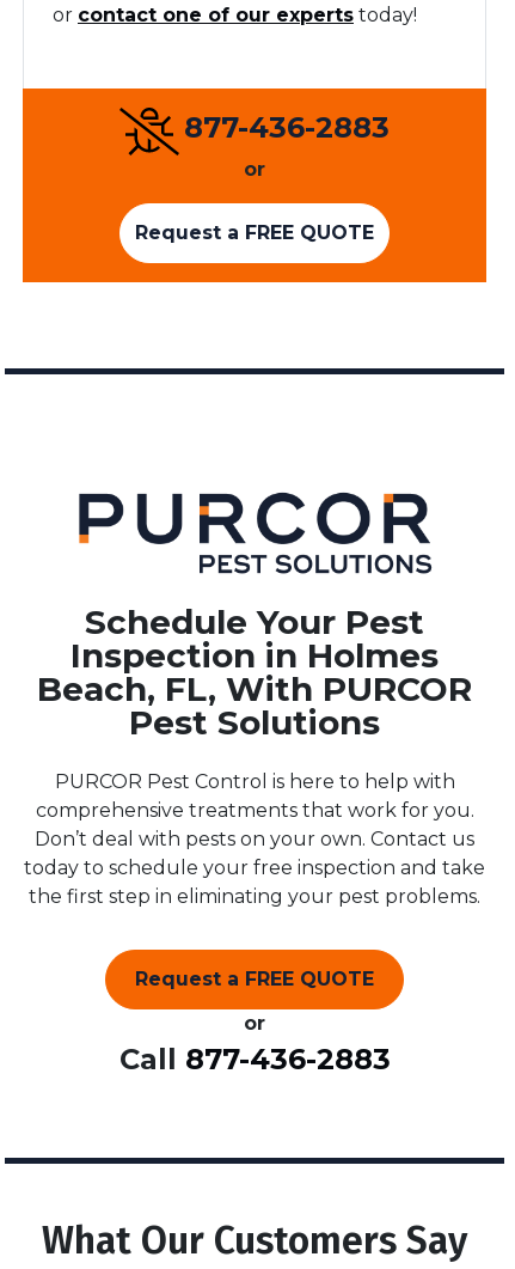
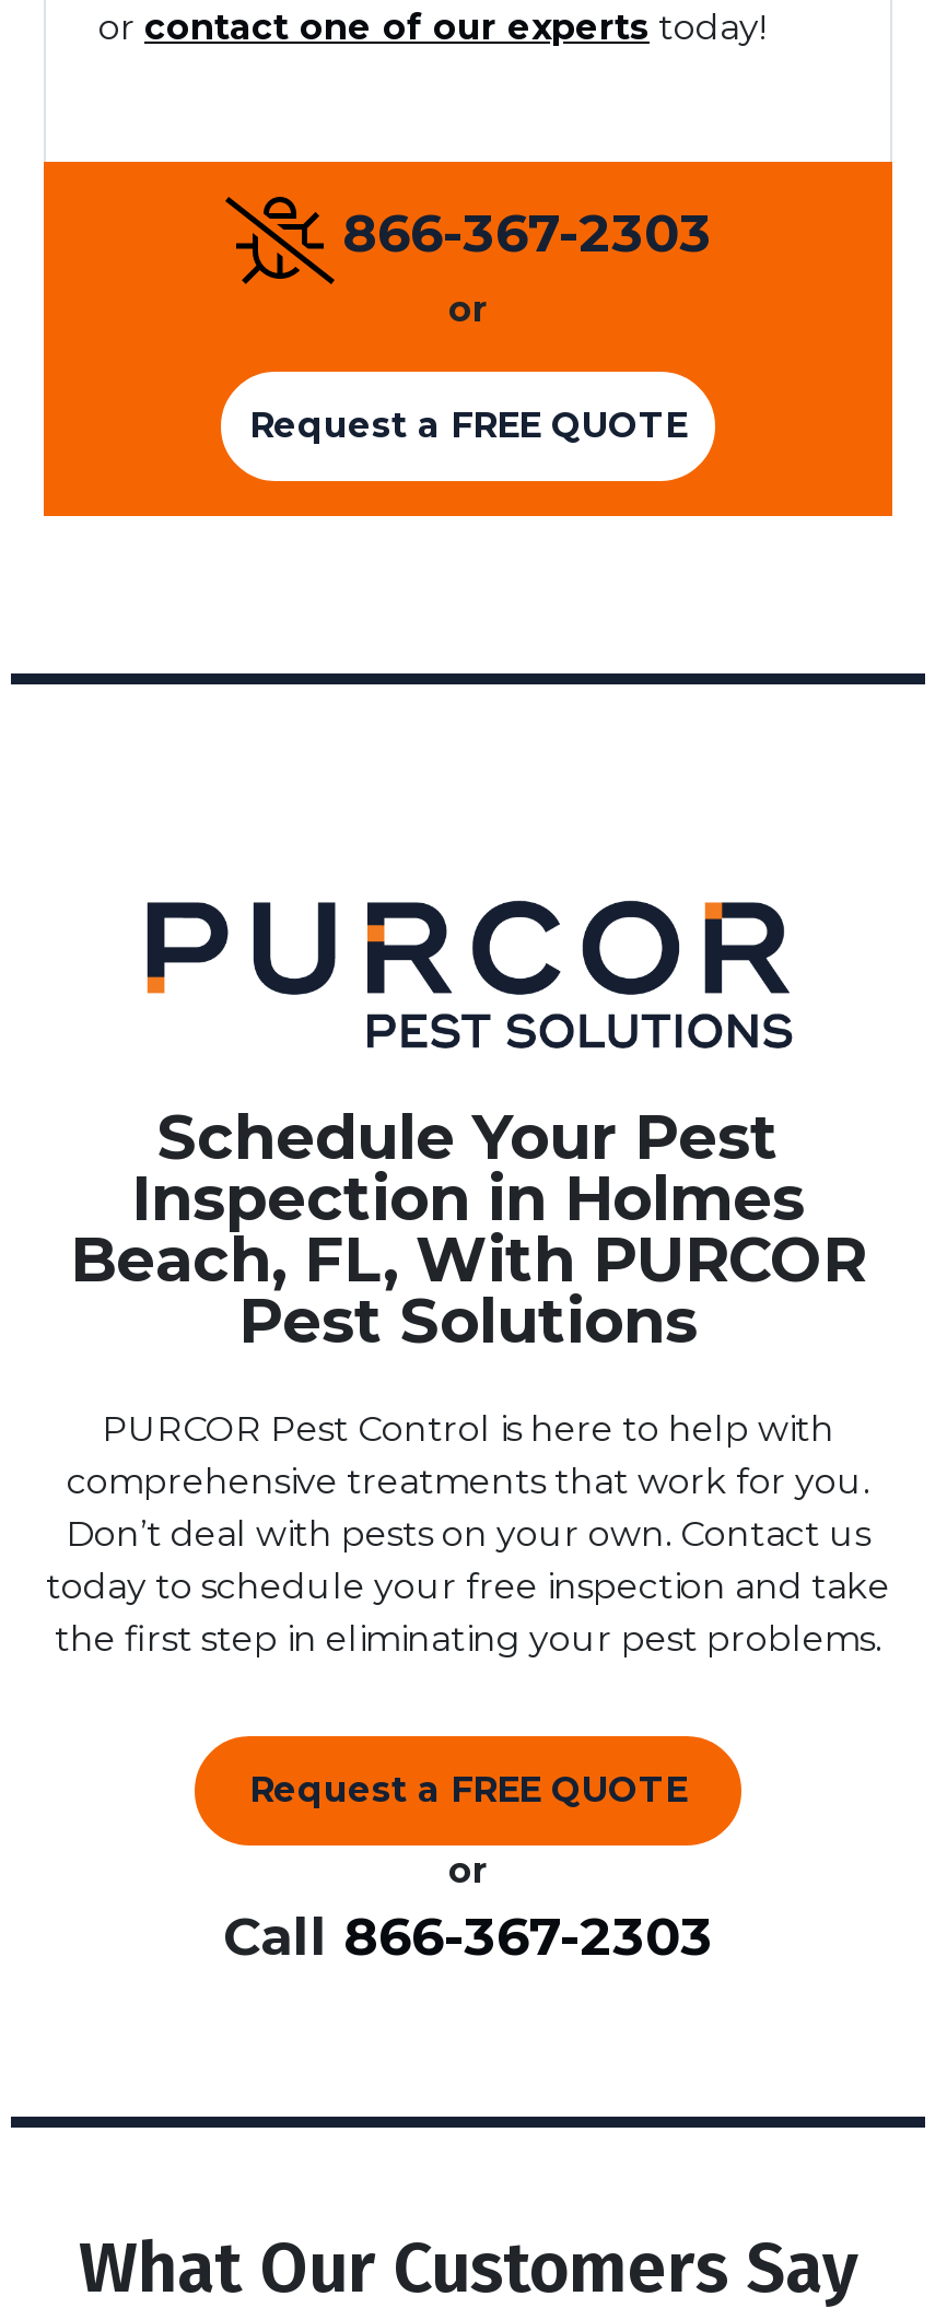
- 877-436-2883
+ 866-367-2303

- Call 877-436-2883
+ Call 866-367-2303
